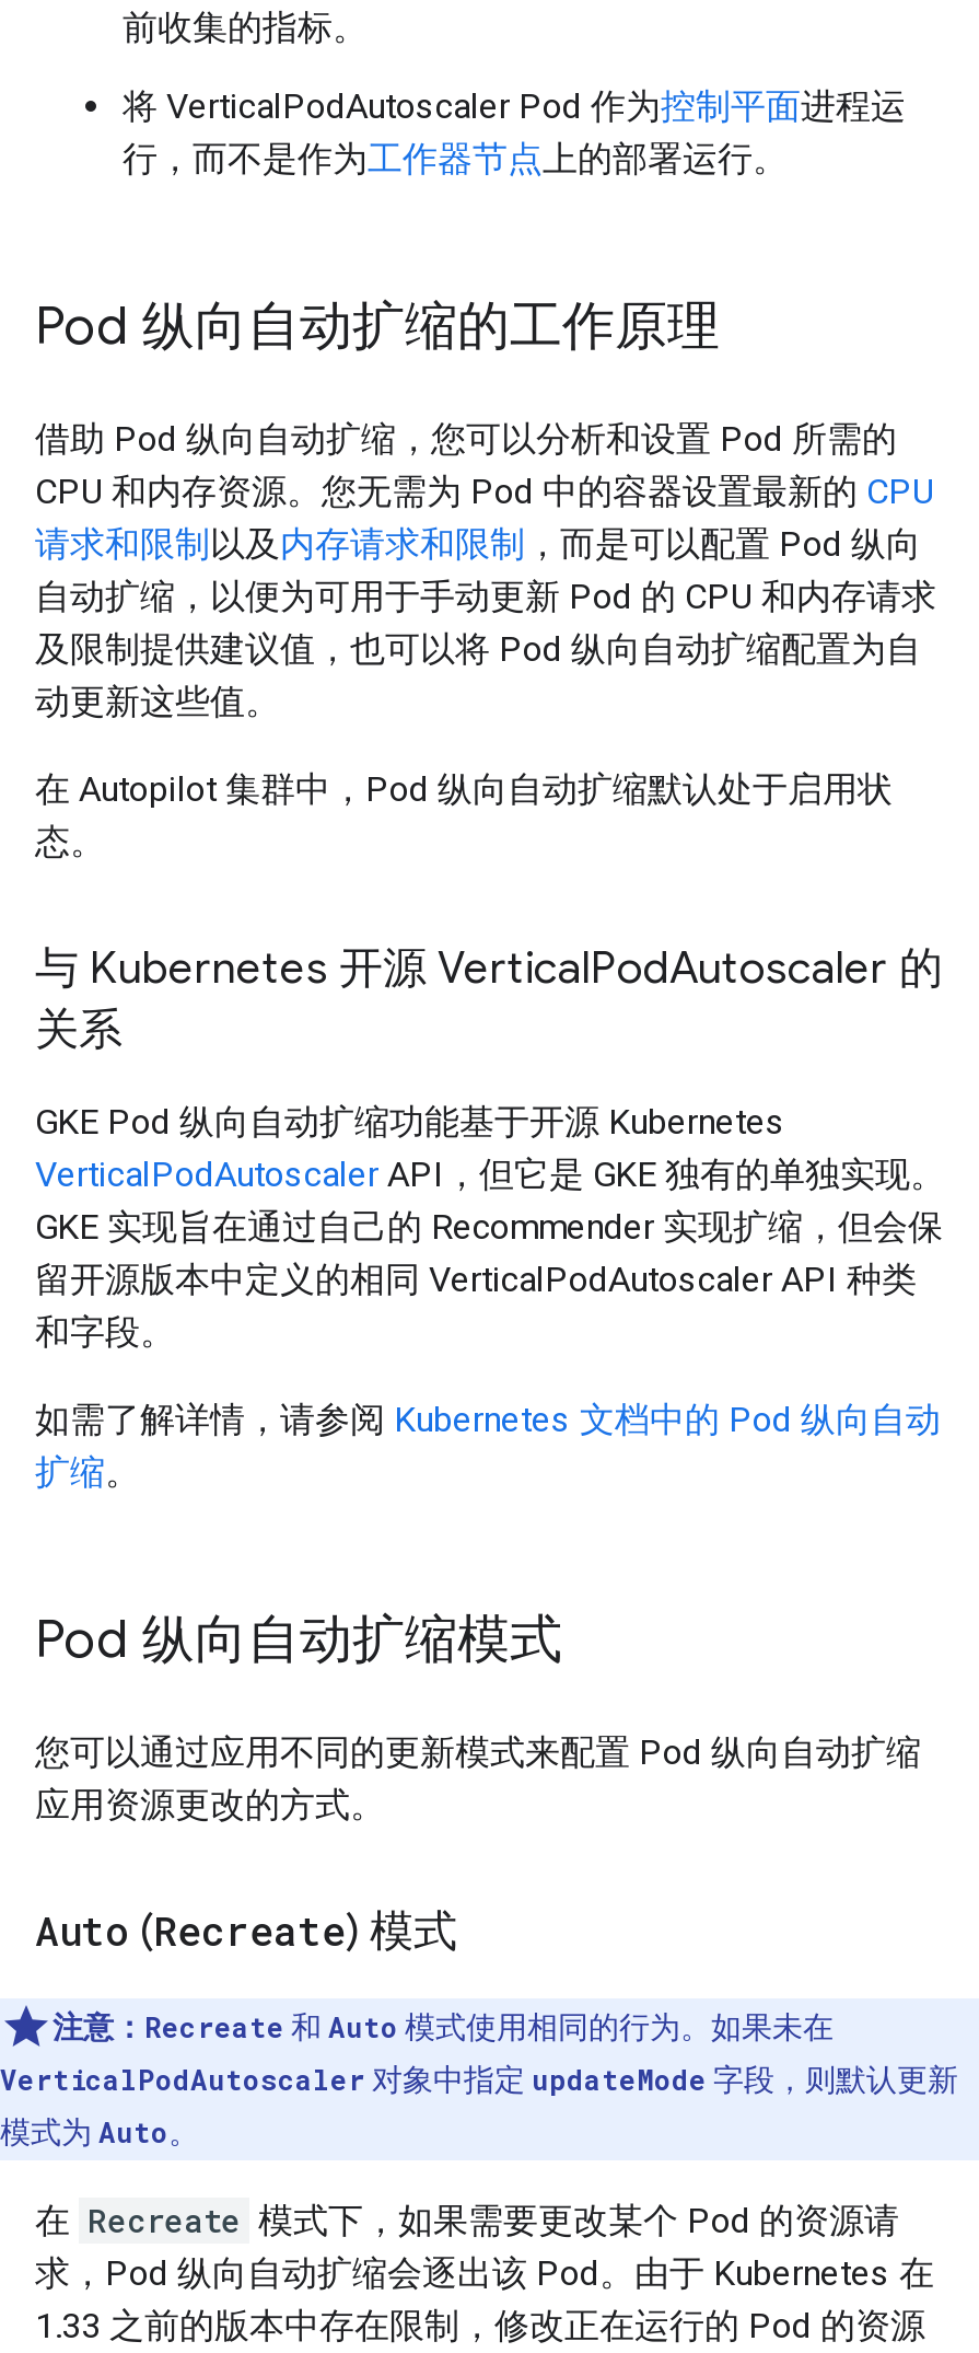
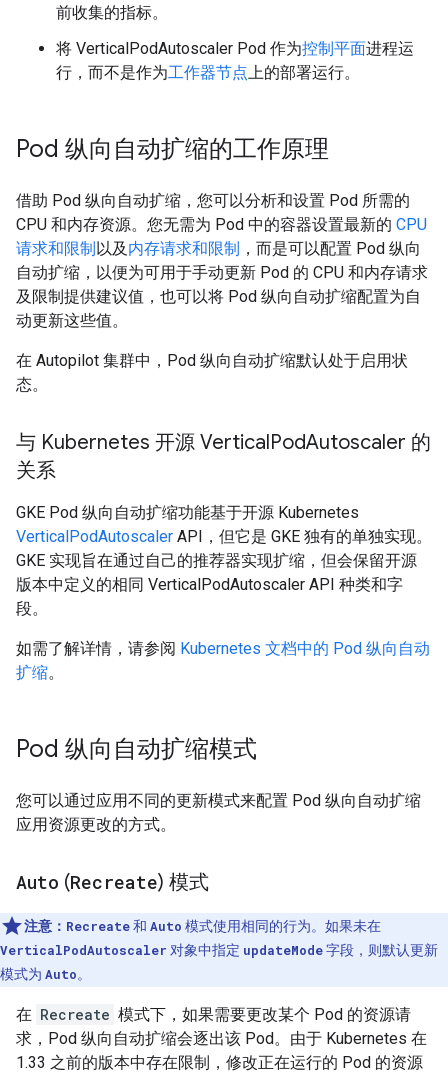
- GKE 实现旨在通过自己的 Recommender 实现扩缩，但会保
- 留开源版本中定义的相同 VerticalPodAutoscaler API 种类
- 和字段。
+ GKE 实现旨在通过自己的推荐器实现扩缩，但会保留开源
+ 版本中定义的相同 VerticalPodAutoscaler API 种类和字
+ 段。
